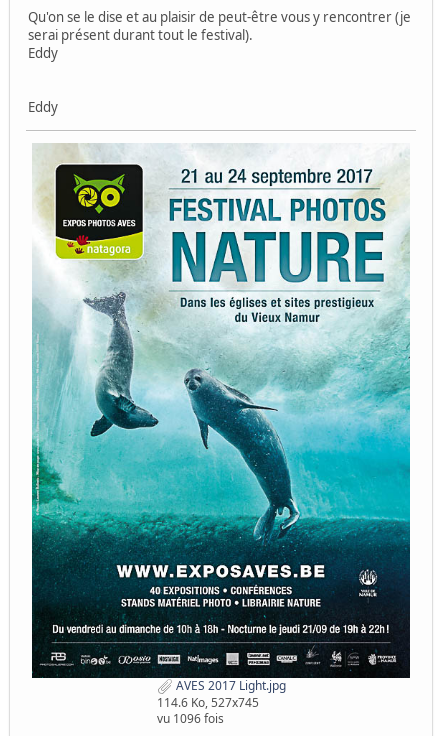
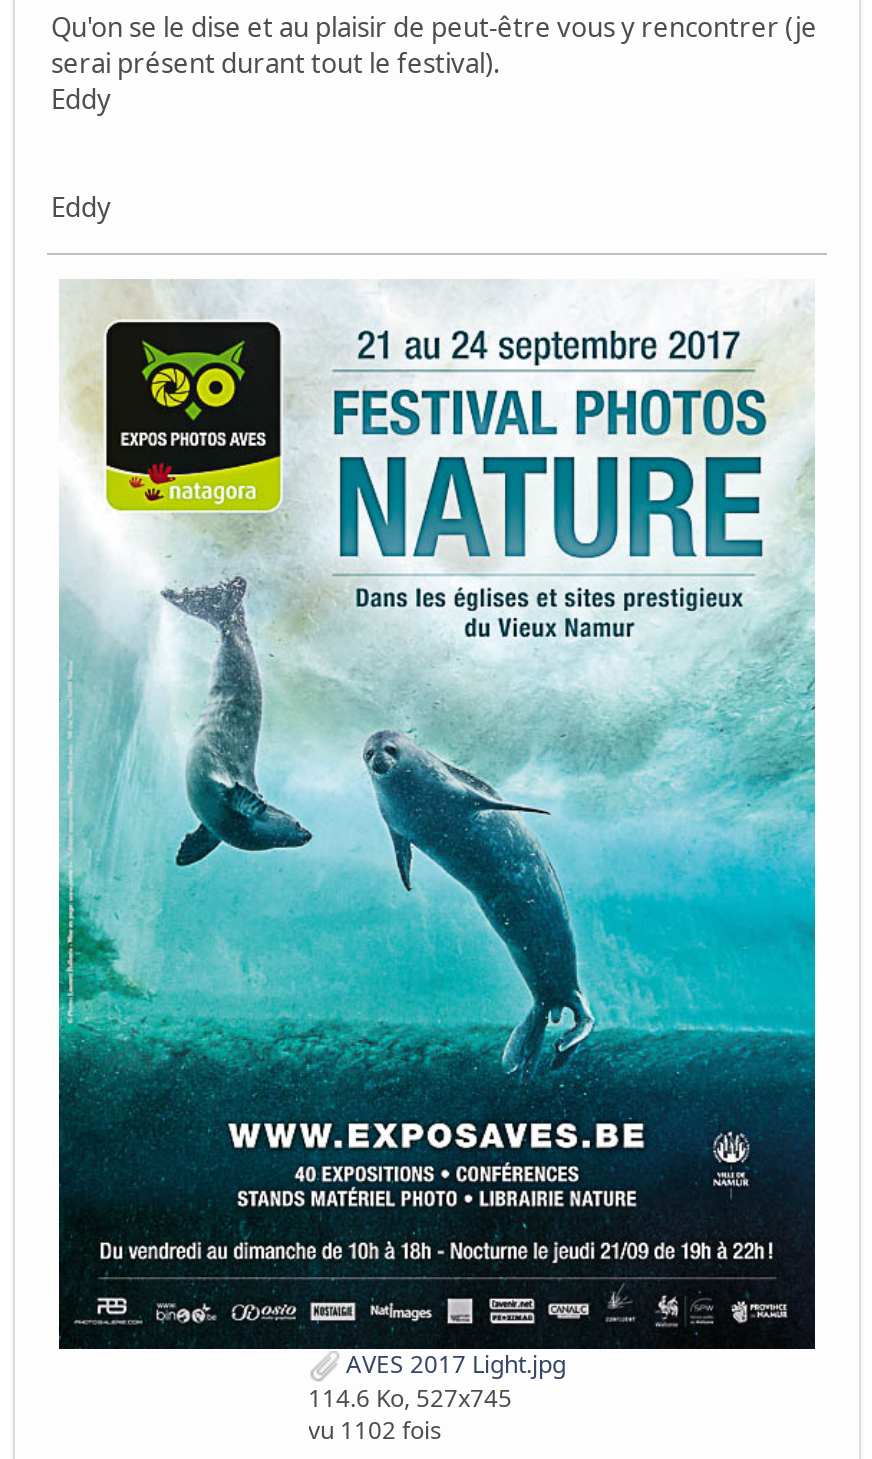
- vu 1096 fois
+ vu 1102 fois
